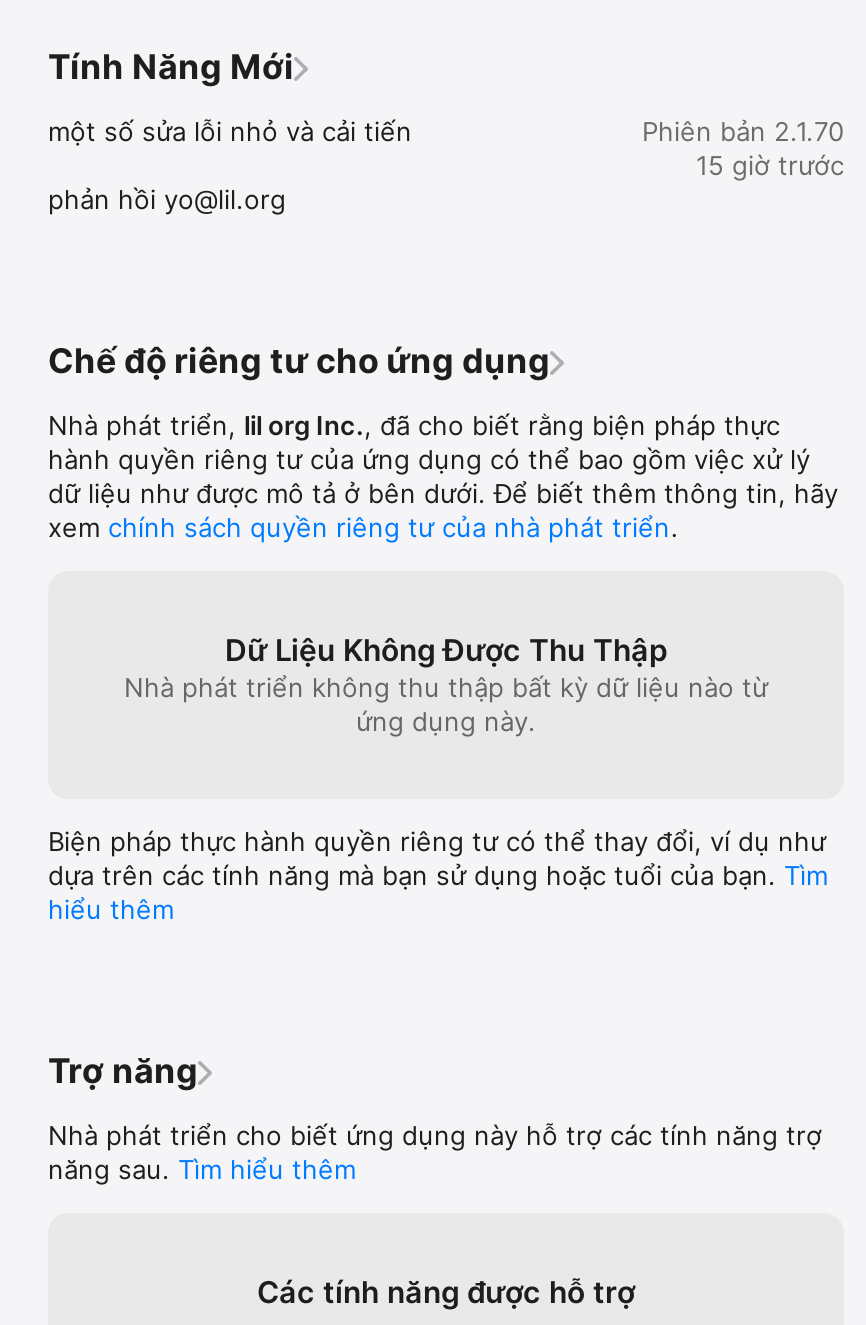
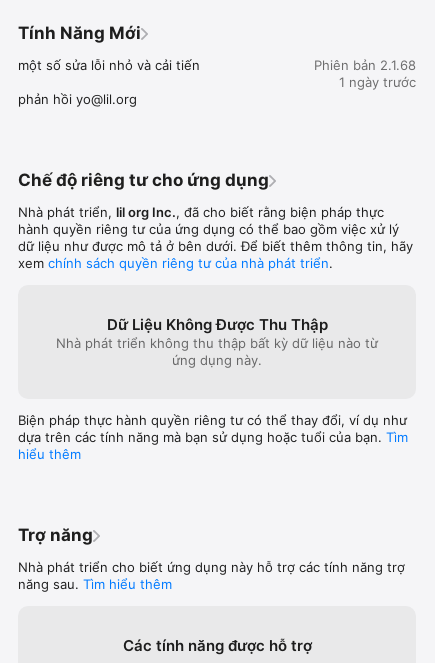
- Phiên bản 2.1.70
+ Phiên bản 2.1.68

- 15 giờ trước
+ 1 ngày trước
